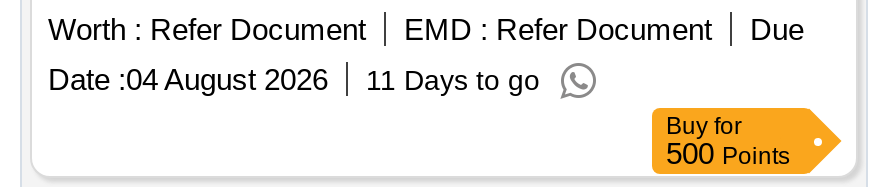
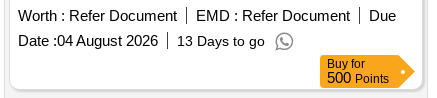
- Date : 04 August 2026 11 Days to go
+ Date : 04 August 2026 13 Days to go
